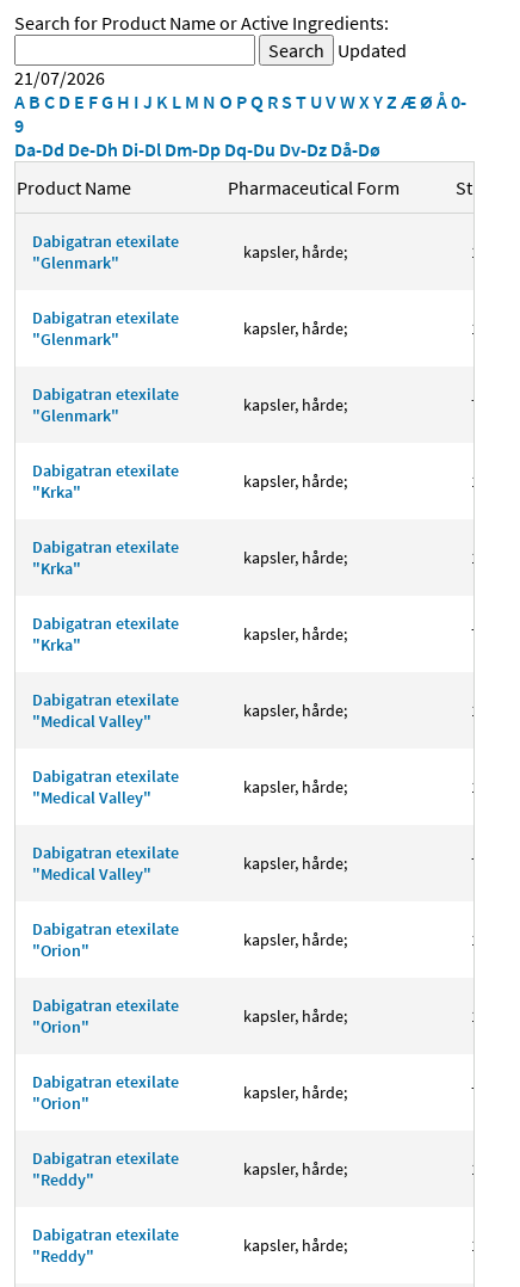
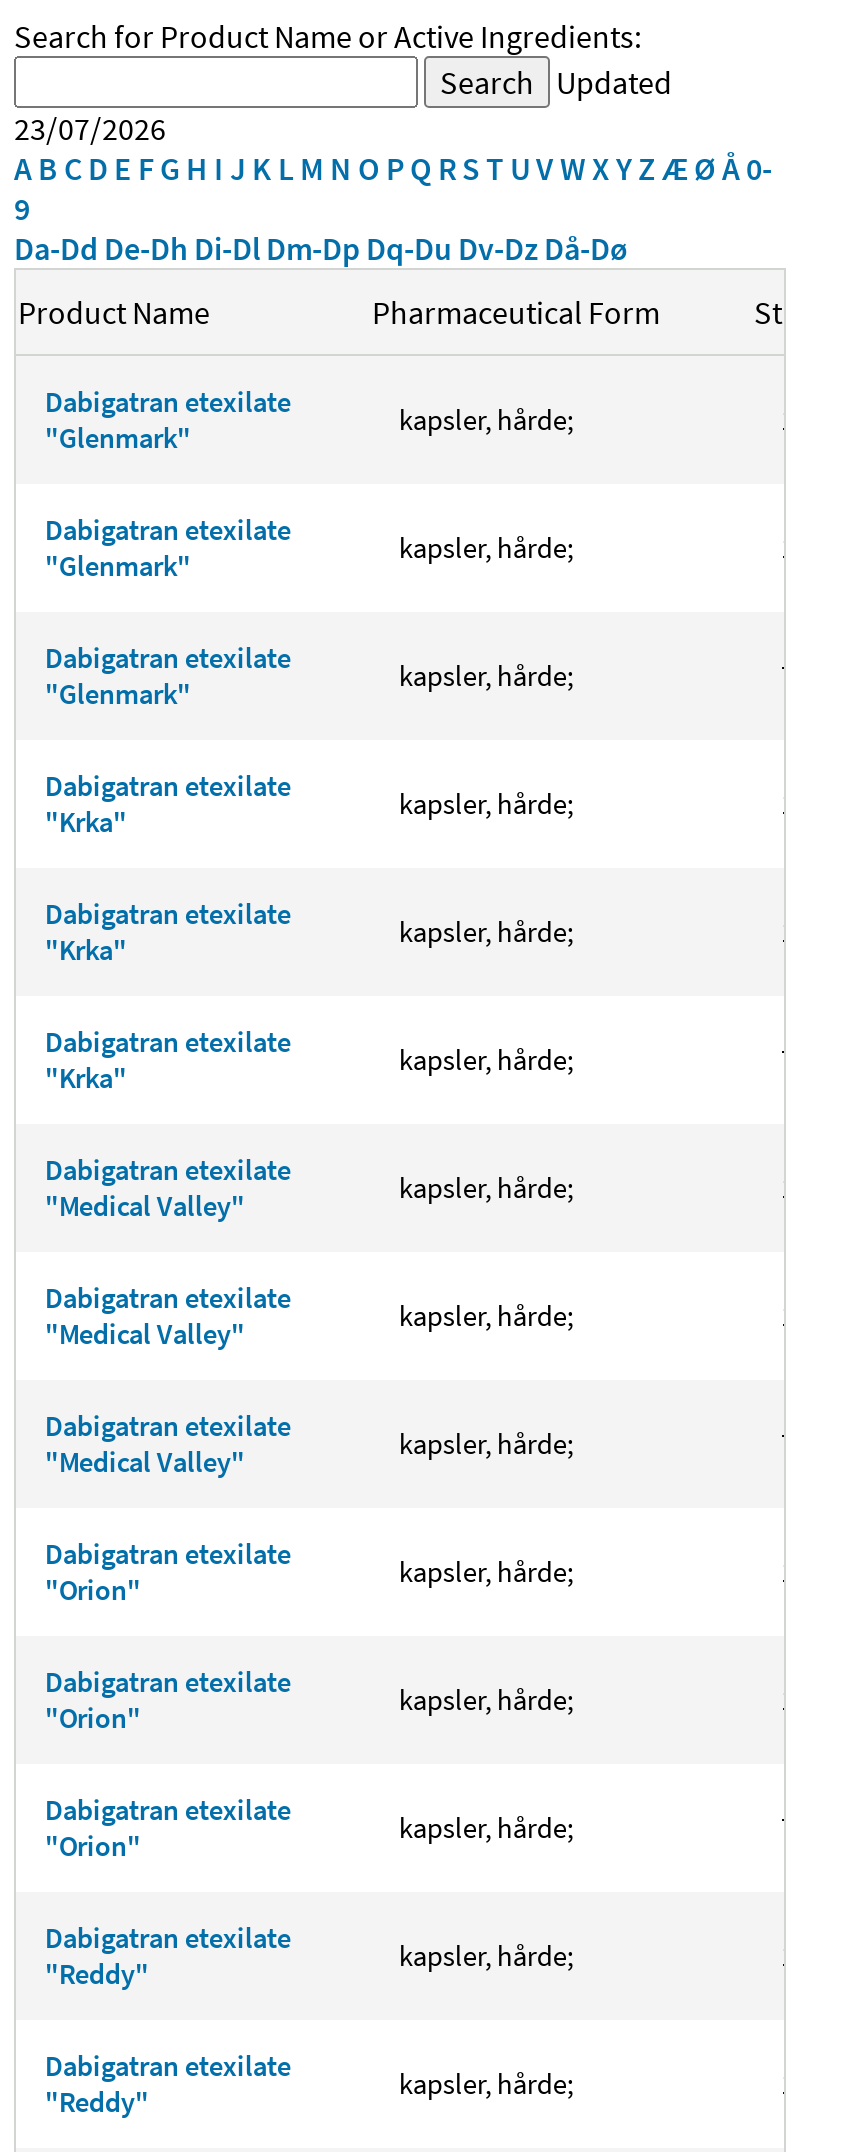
- 21/07/2026
+ 23/07/2026
